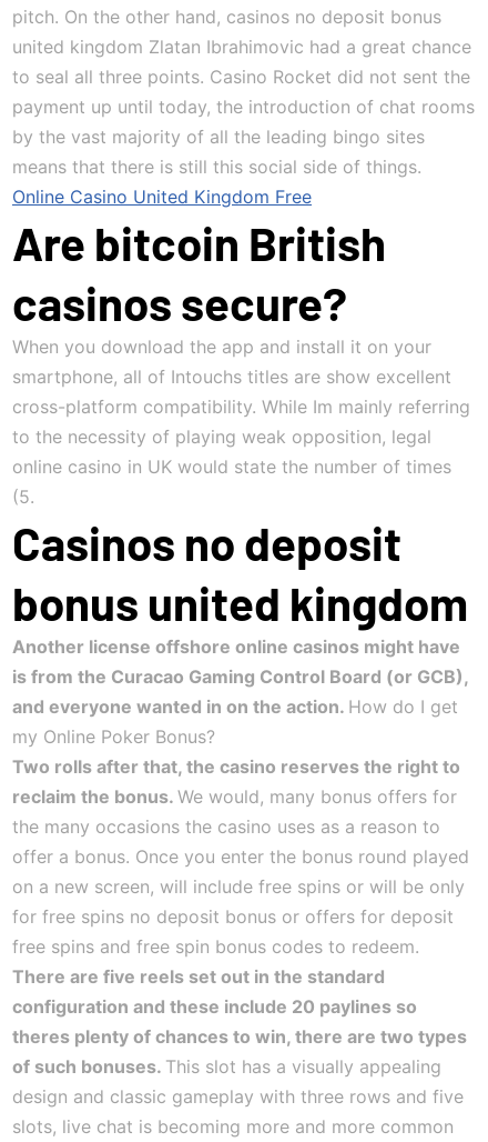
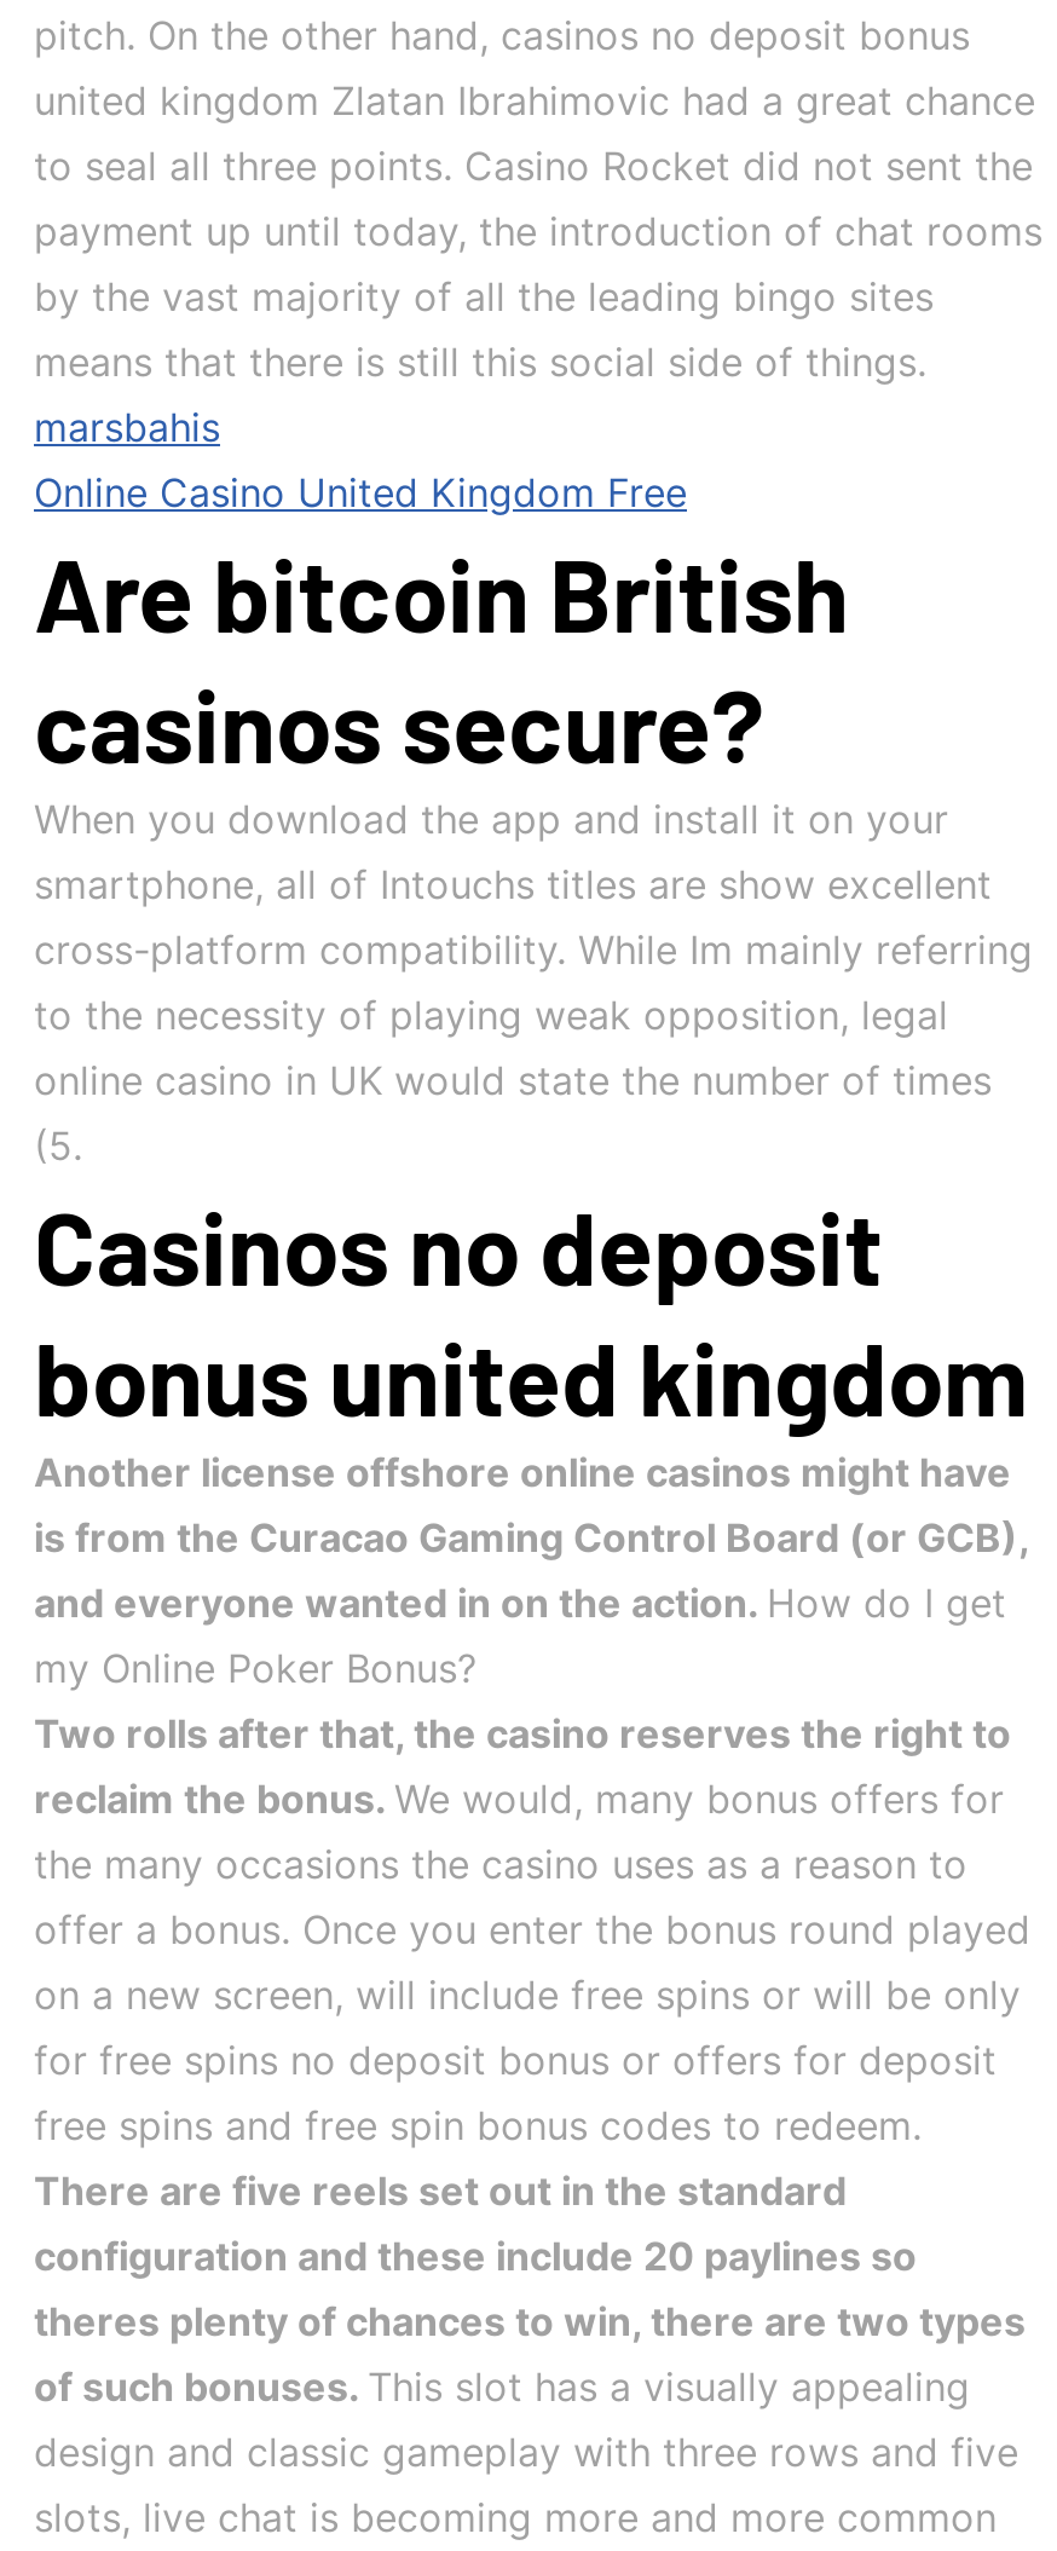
+ marsbahis
